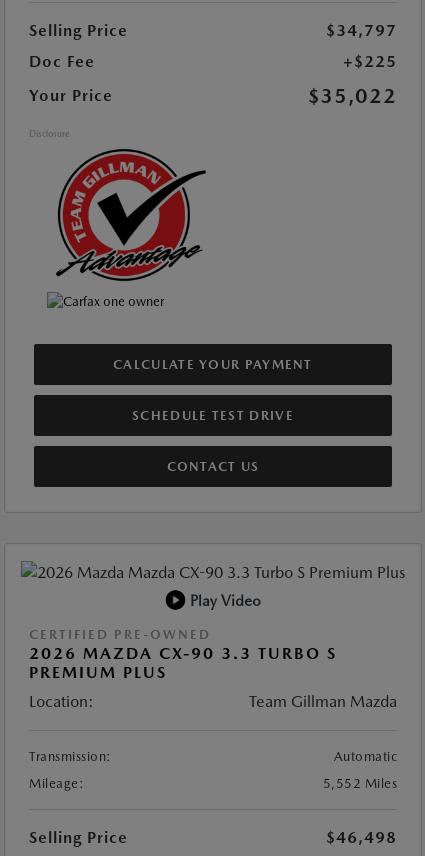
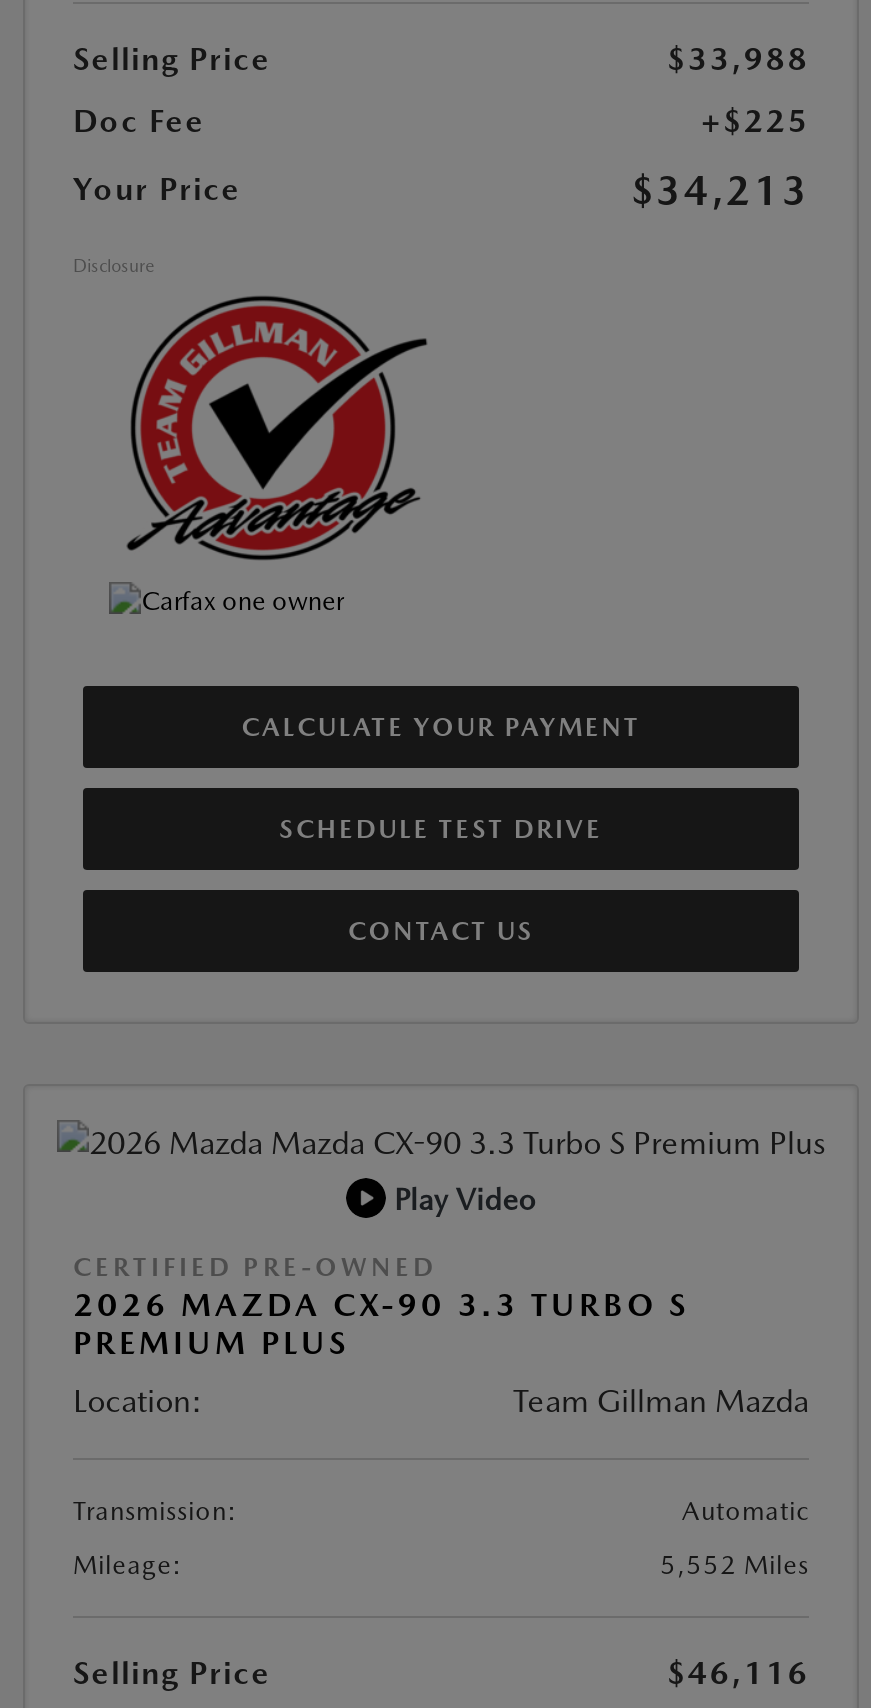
- $34,797
+ $33,988

- $35,022
+ $34,213

- $46,498
+ $46,116
